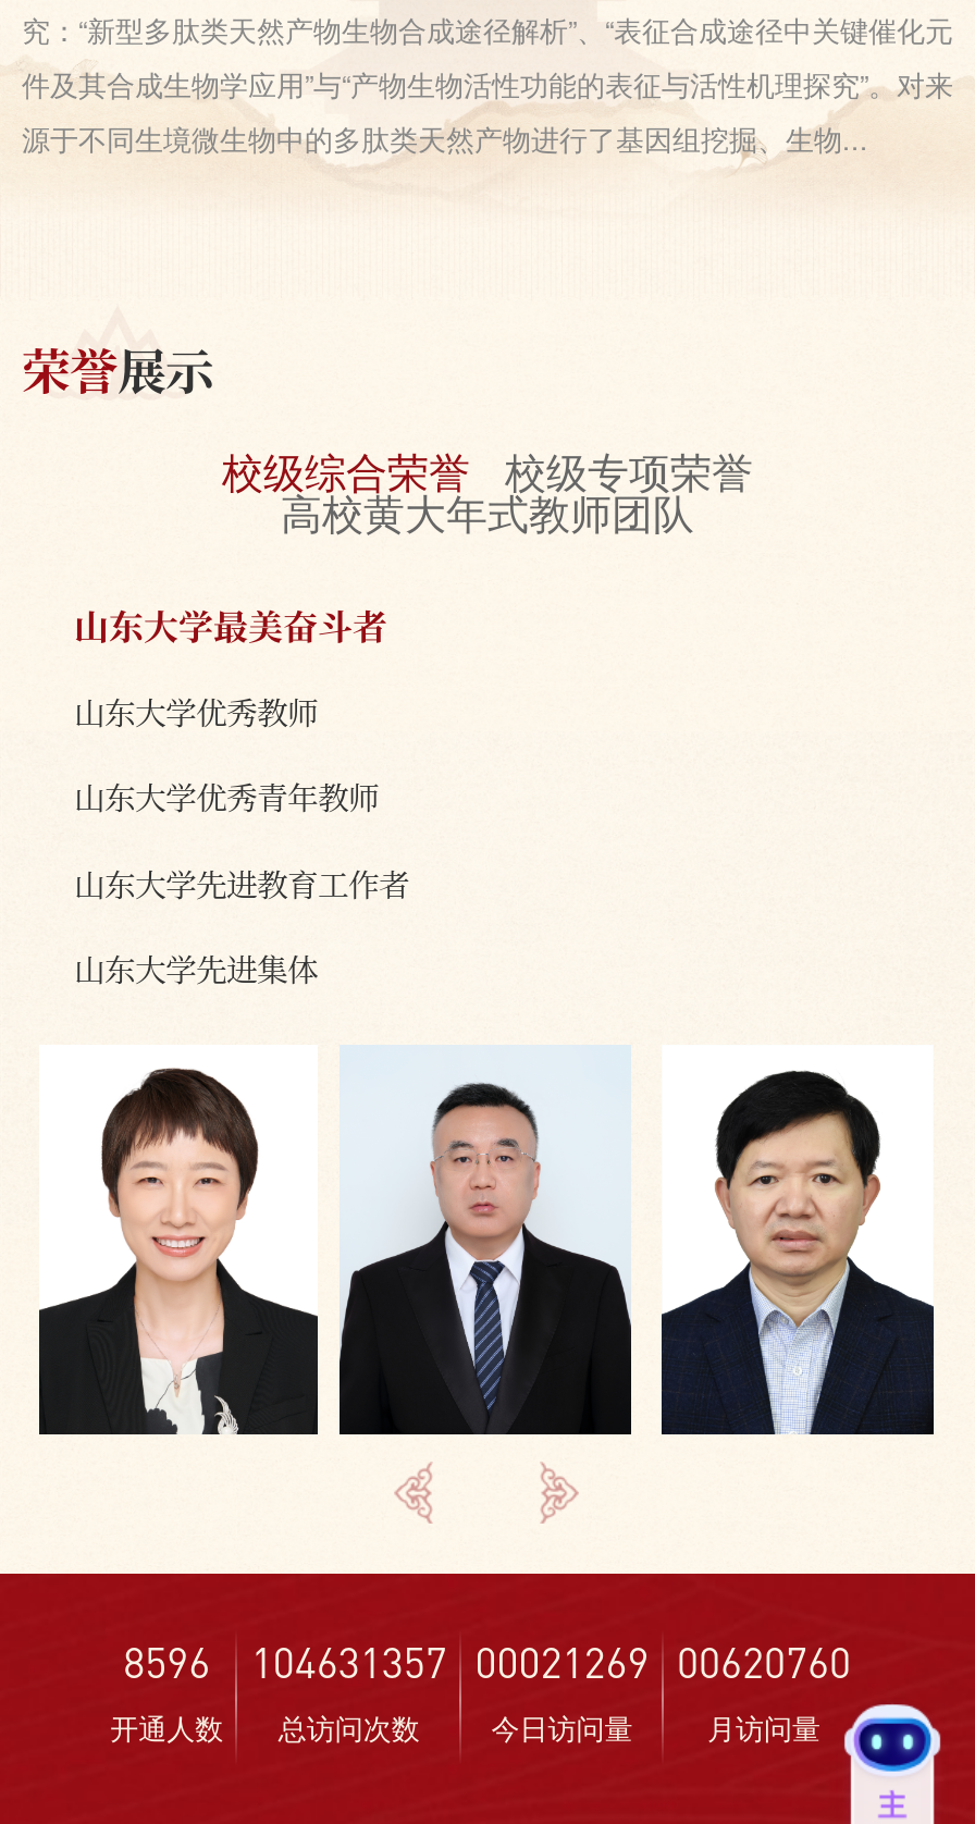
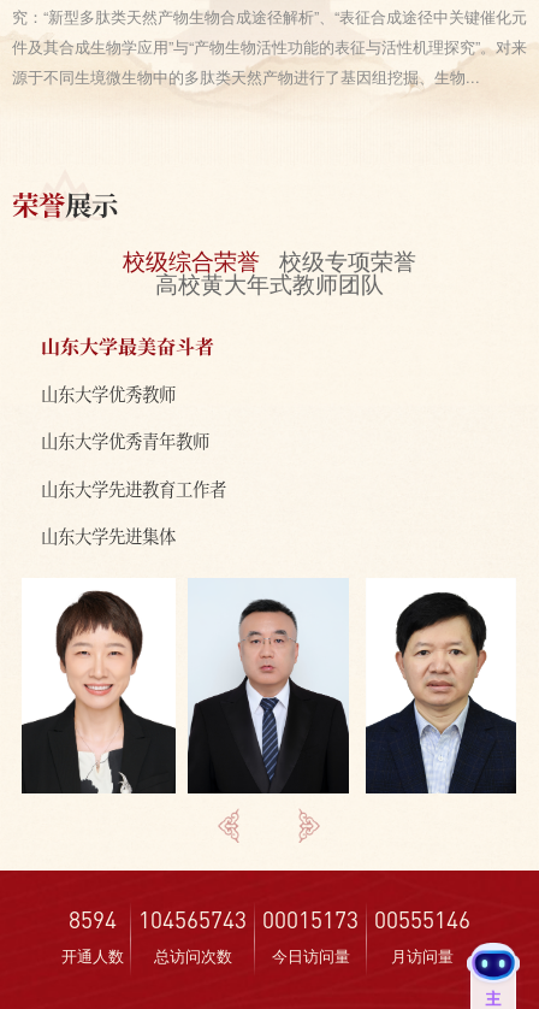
- 8596
+ 8594

- 104631357
+ 104565743

- 00021269
+ 00015173

- 00620760
+ 00555146
